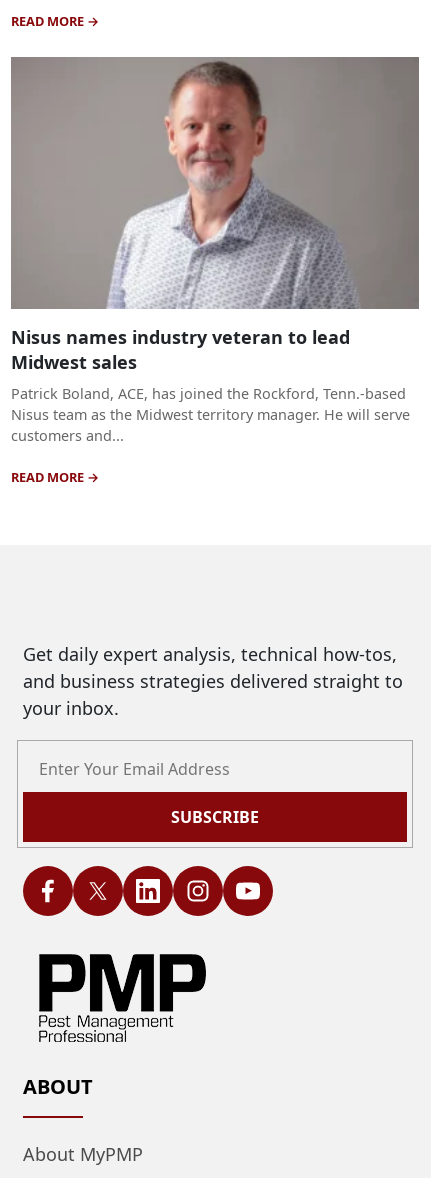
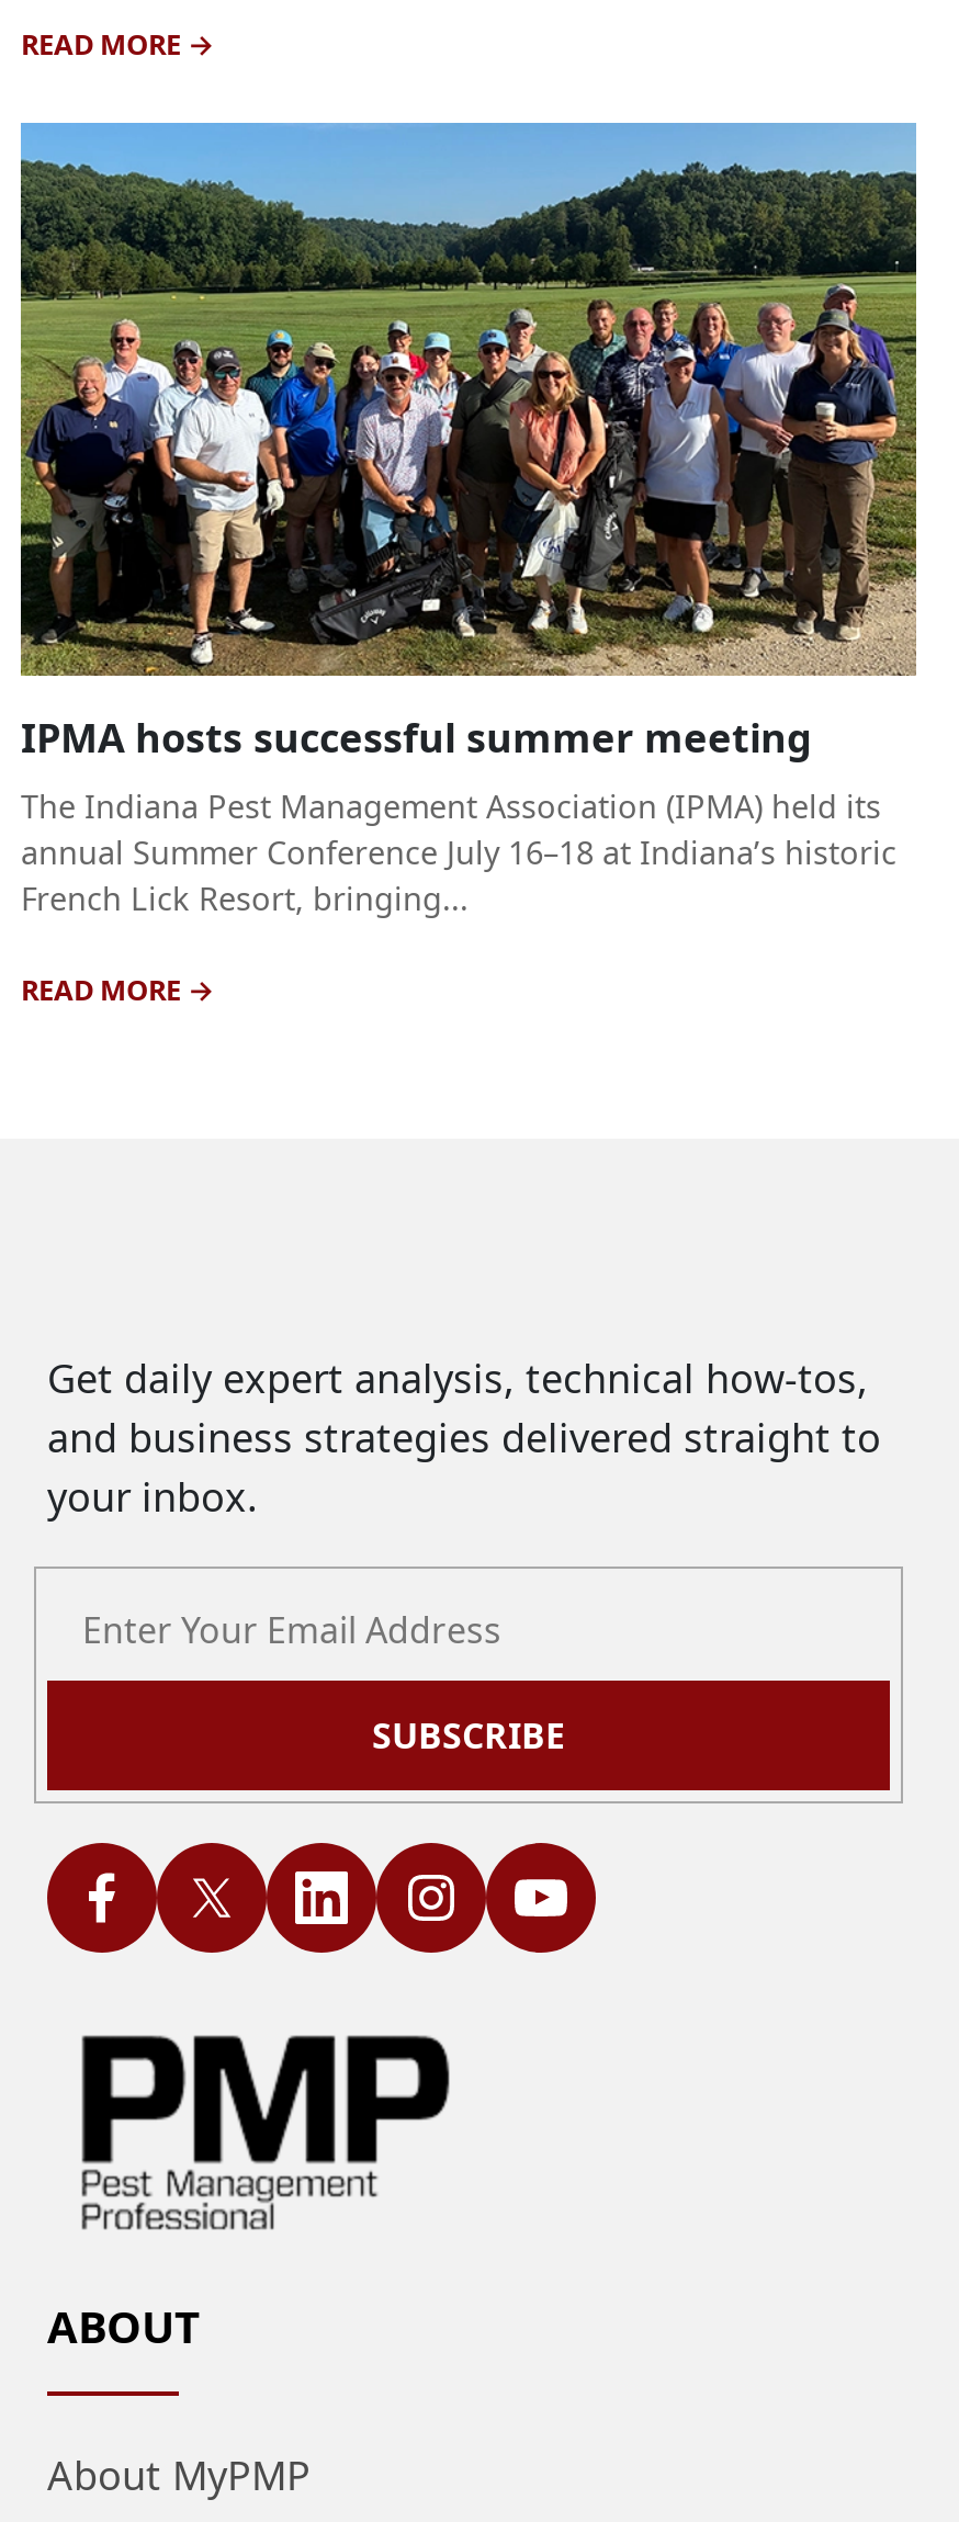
- [image]
- Nisus names industry veteran to lead
- Midwest sales
- Patrick Boland, ACE, has joined the Rockford, Tenn.-based
- Nisus team as the Midwest territory manager. He will serve
- customers and...
+ [image]
+ IPMA hosts successful summer meeting
+ The Indiana Pest Management Association (IPMA) held its
+ annual Summer Conference July 16–18 at Indiana’s historic
+ French Lick Resort, bringing...
